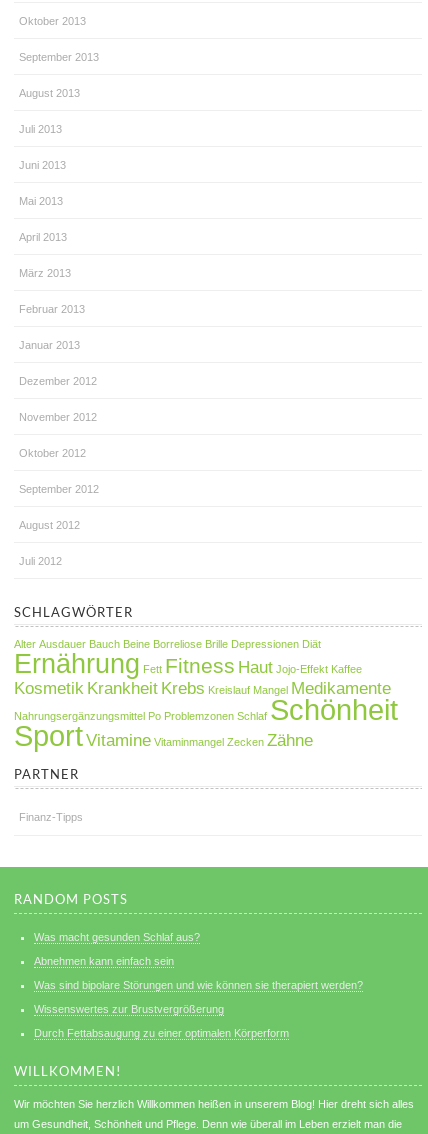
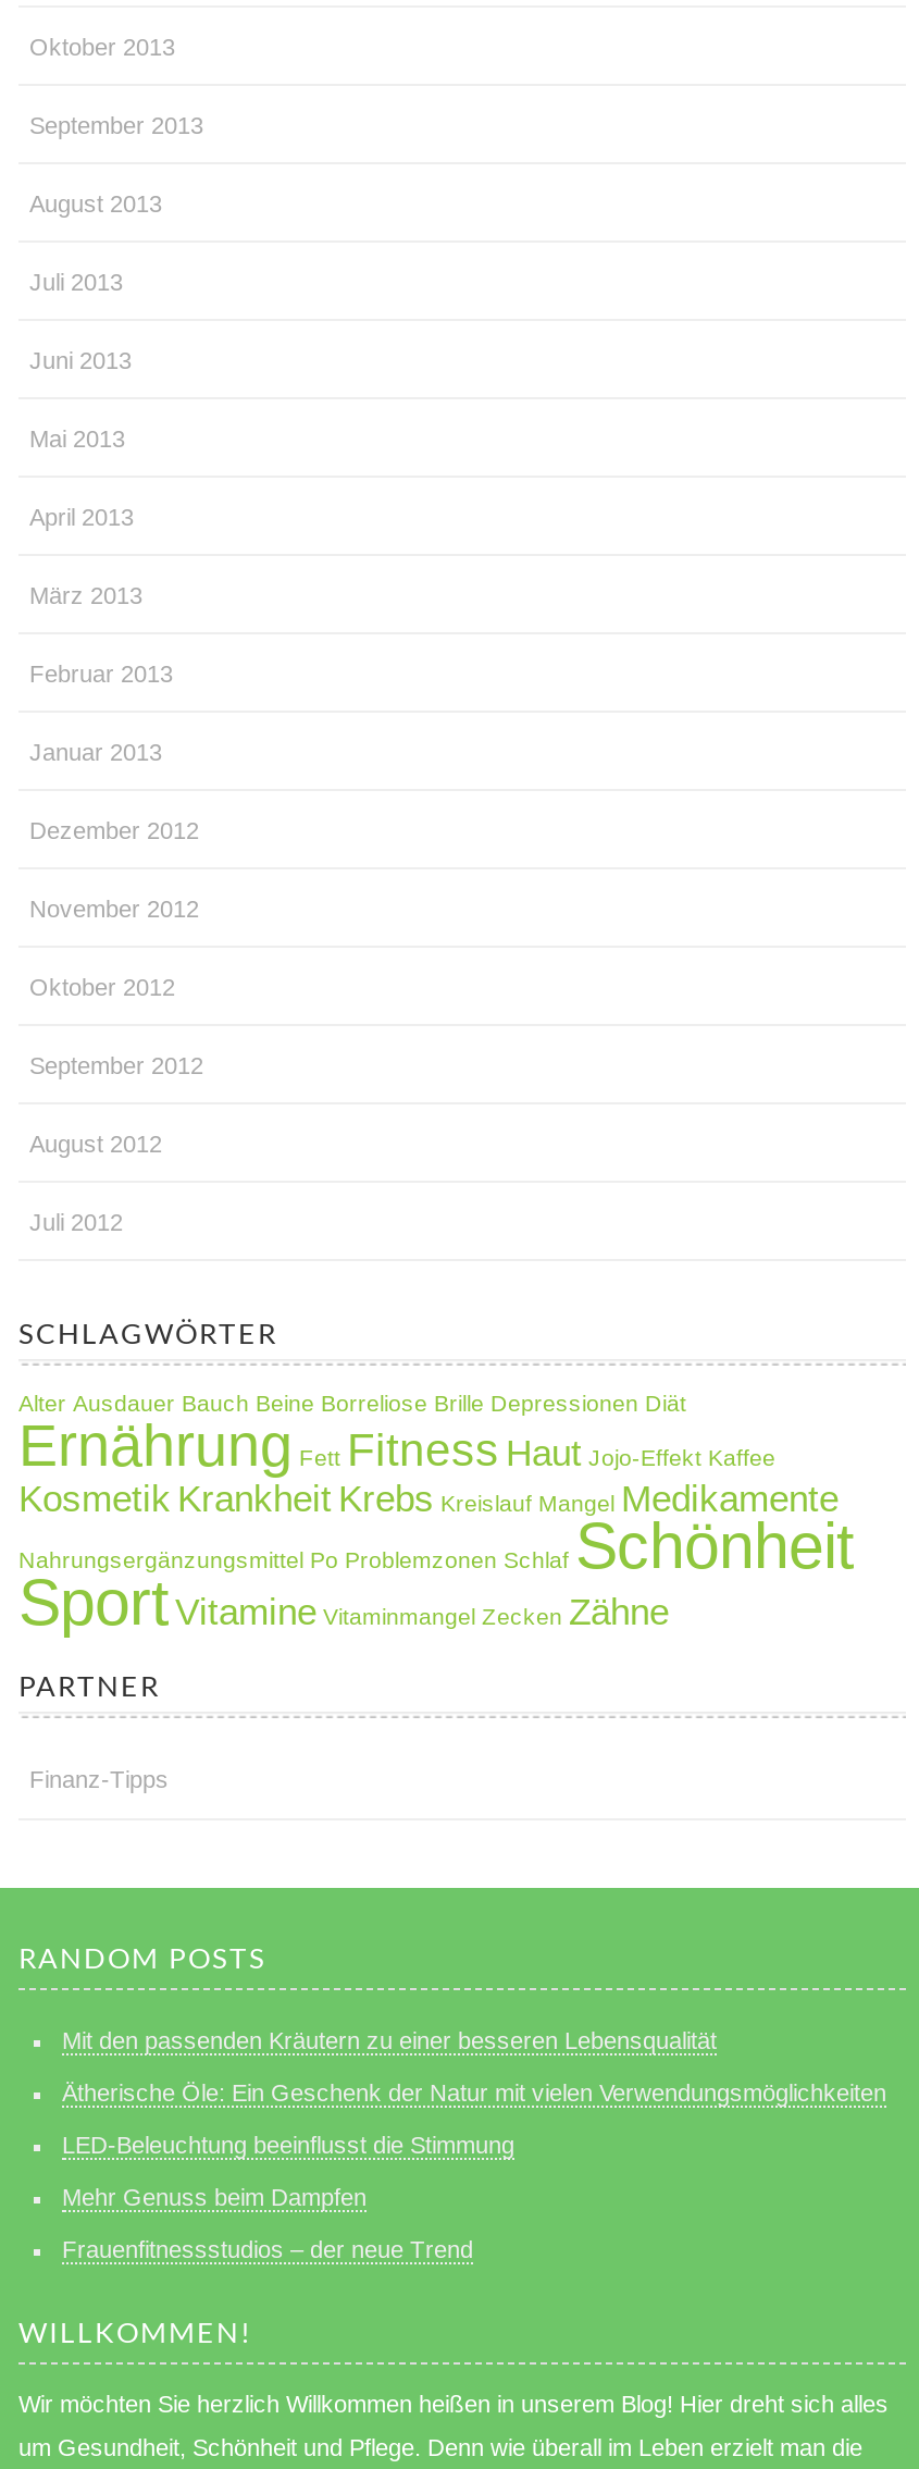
- Was macht gesunden Schlaf aus?
+ Mit den passenden Kräutern zu einer besseren Lebensqualität

- Abnehmen kann einfach sein
+ Ätherische Öle: Ein Geschenk der Natur mit vielen Verwendungsmöglichkeiten

- Was sind bipolare Störungen und wie können sie therapiert werden?
+ LED-Beleuchtung beeinflusst die Stimmung

- Wissenswertes zur Brustvergrößerung
+ Mehr Genuss beim Dampfen

- Durch Fettabsaugung zu einer optimalen Körperform
+ Frauenfitnessstudios – der neue Trend
